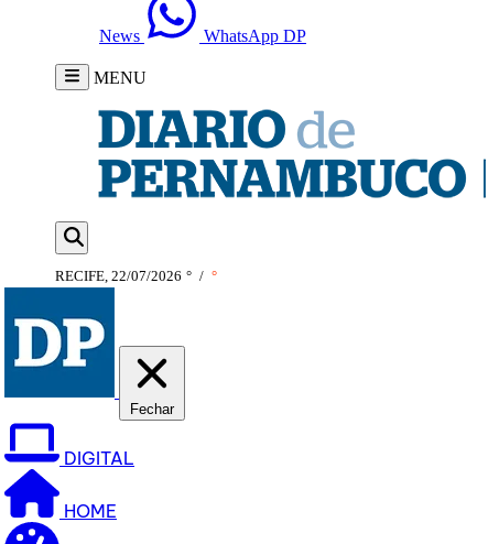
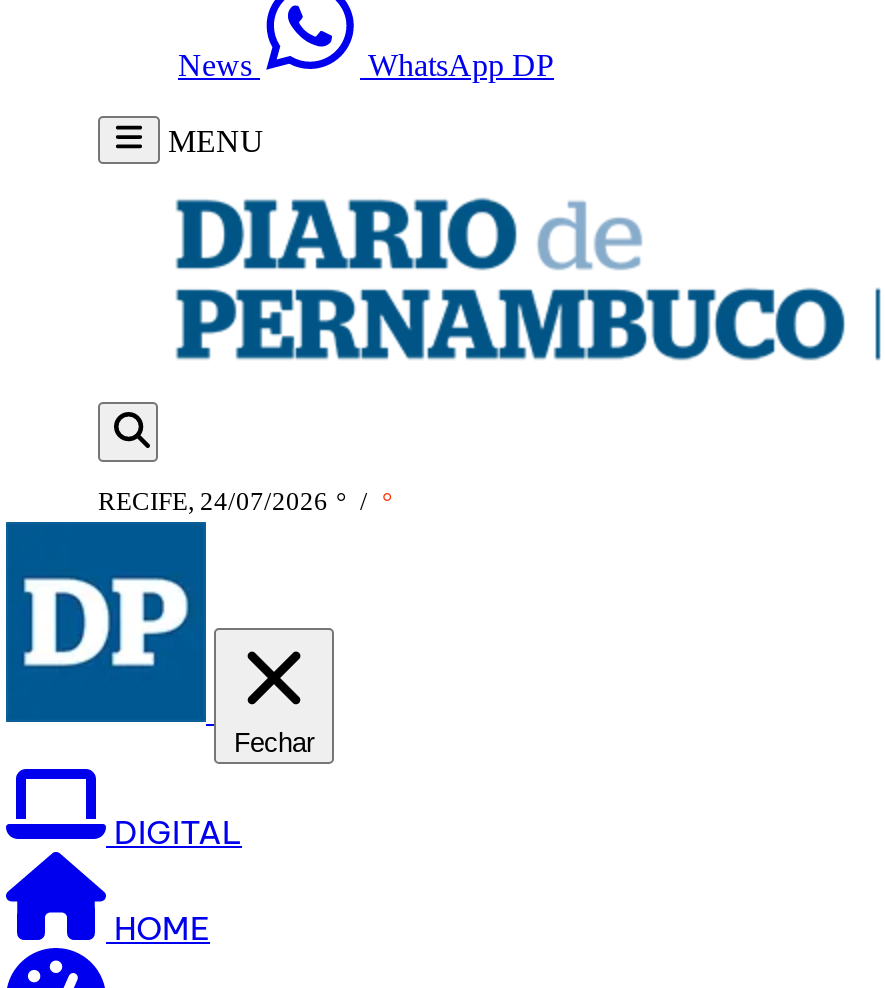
- RECIFE, 22/07/2026 ° / °
+ RECIFE, 24/07/2026 ° / °
